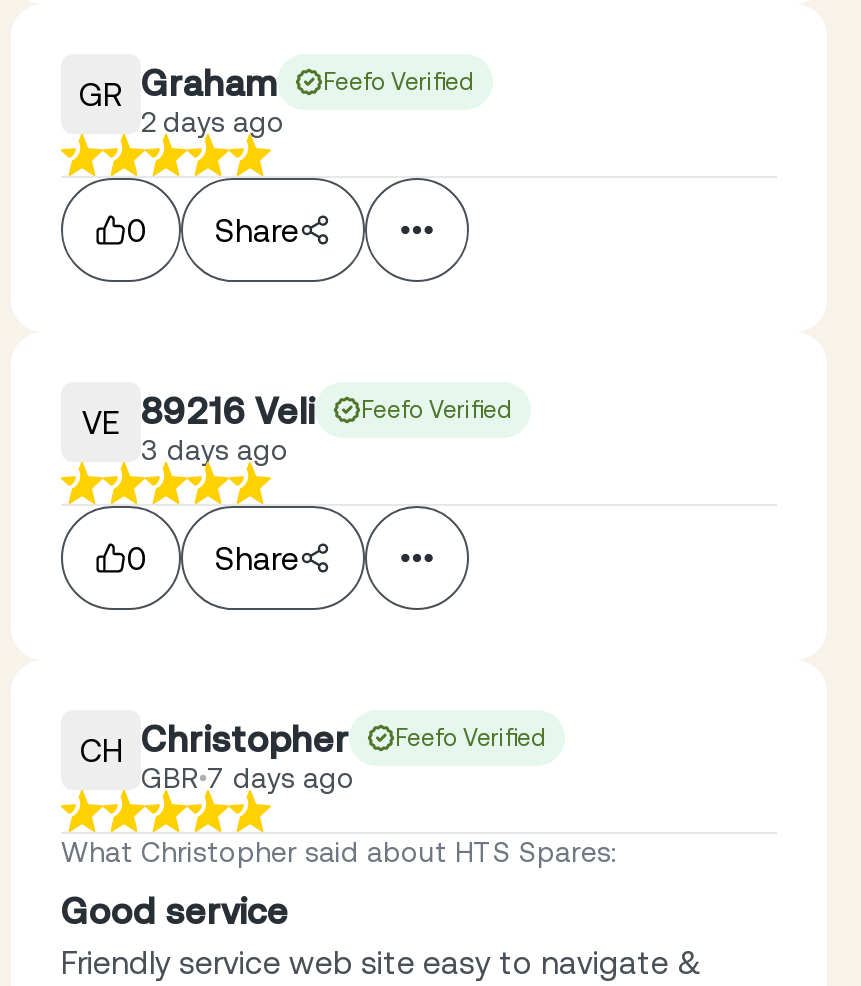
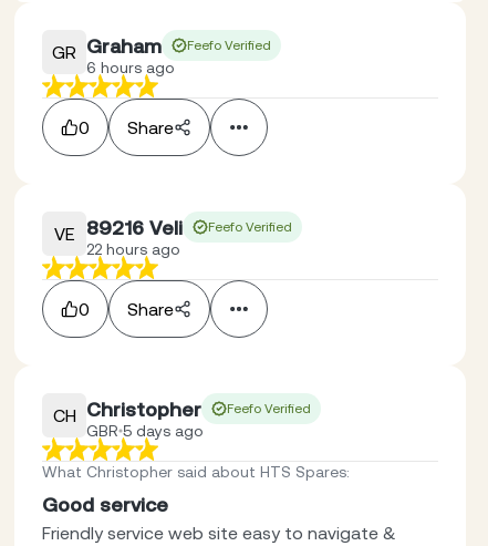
- 2 days ago
+ 6 hours ago

- 3 days ago
+ 22 hours ago

- GBR 7 days ago
+ GBR 5 days ago
